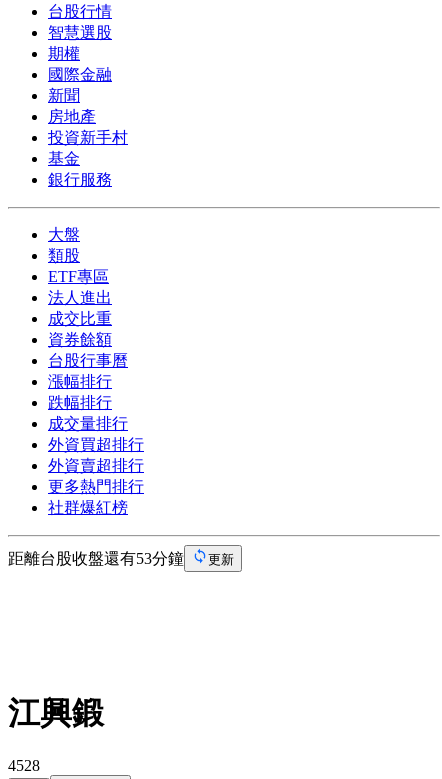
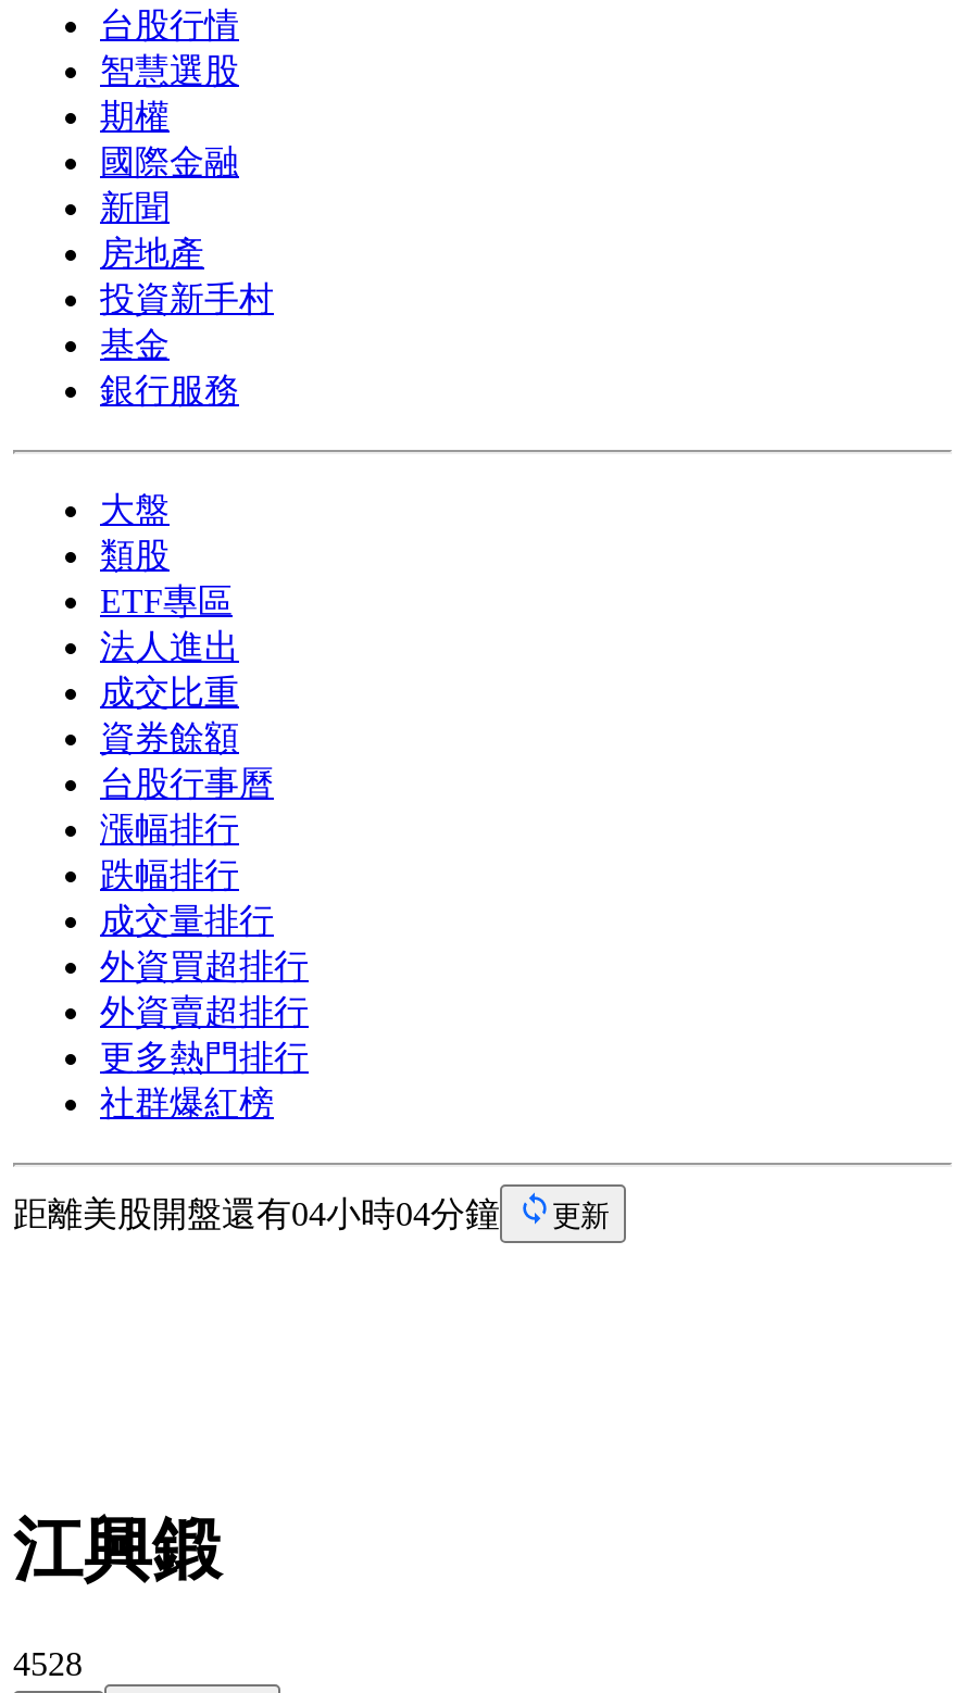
- 距離台股收盤還有53分鐘
+ 距離美股開盤還有04小時04分鐘
